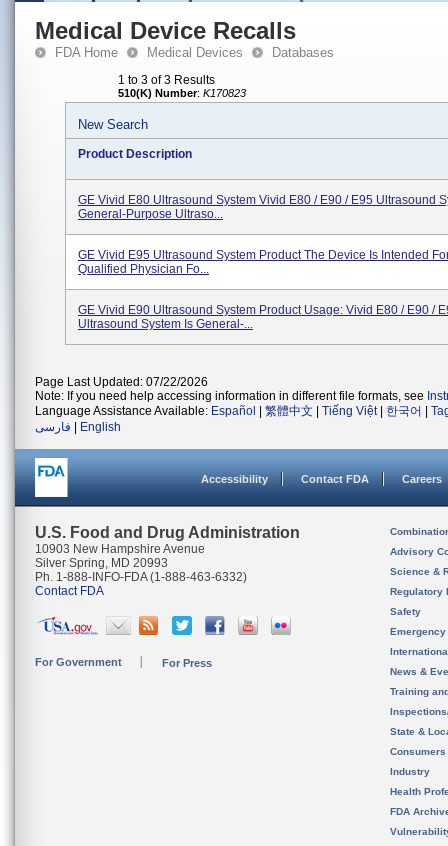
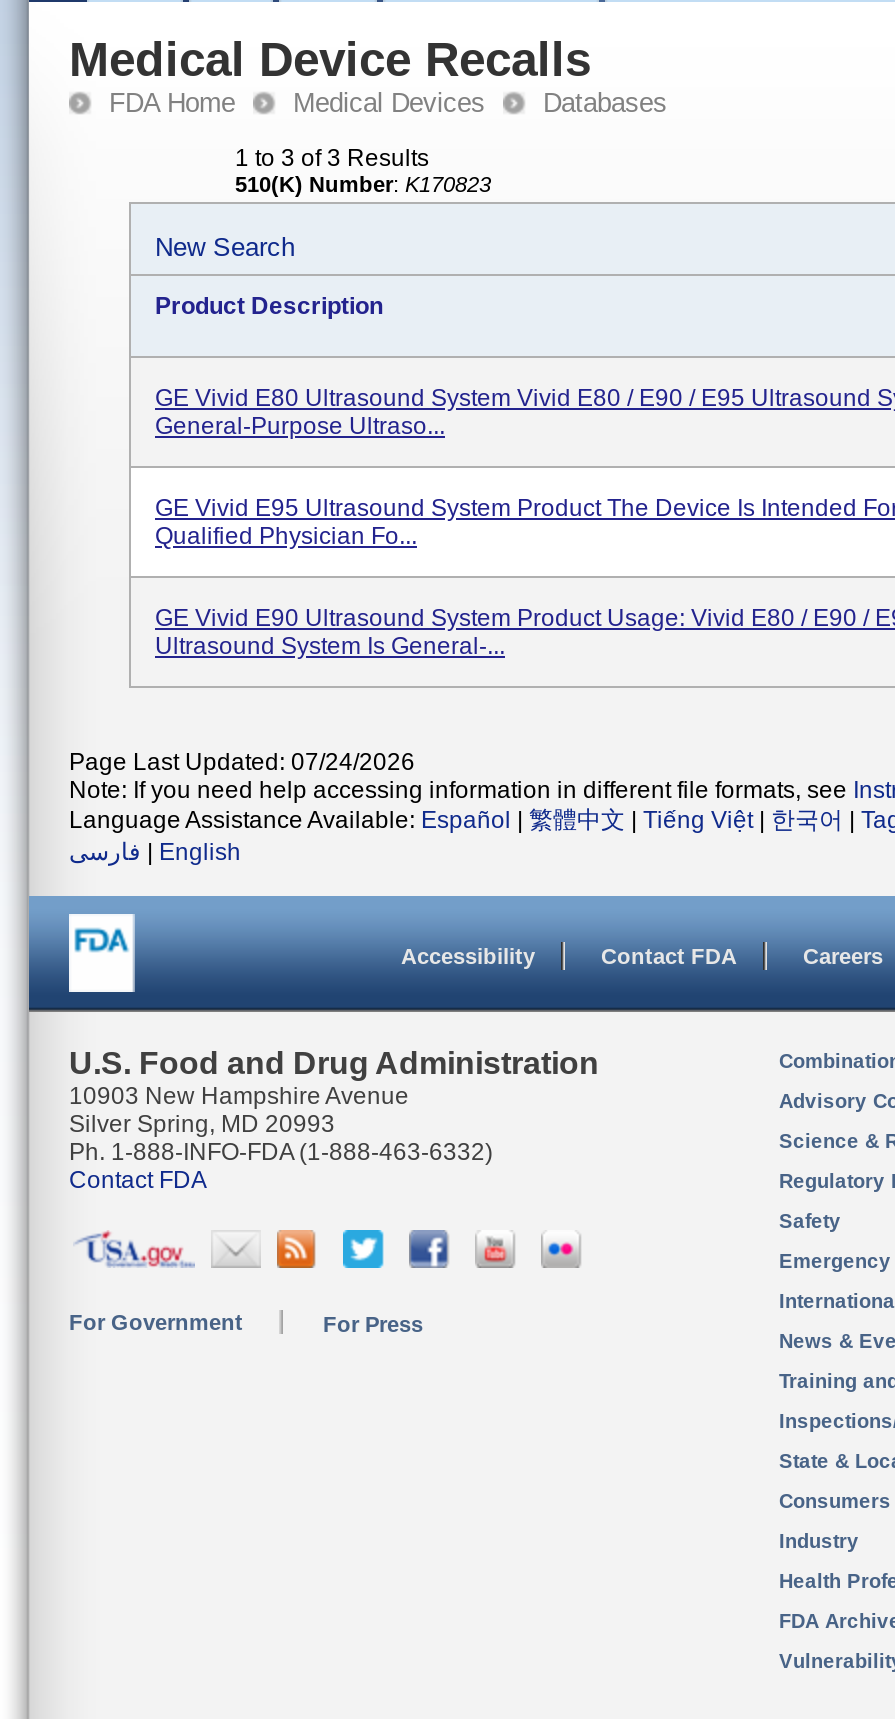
- Page Last Updated: 07/22/2026
+ Page Last Updated: 07/24/2026
